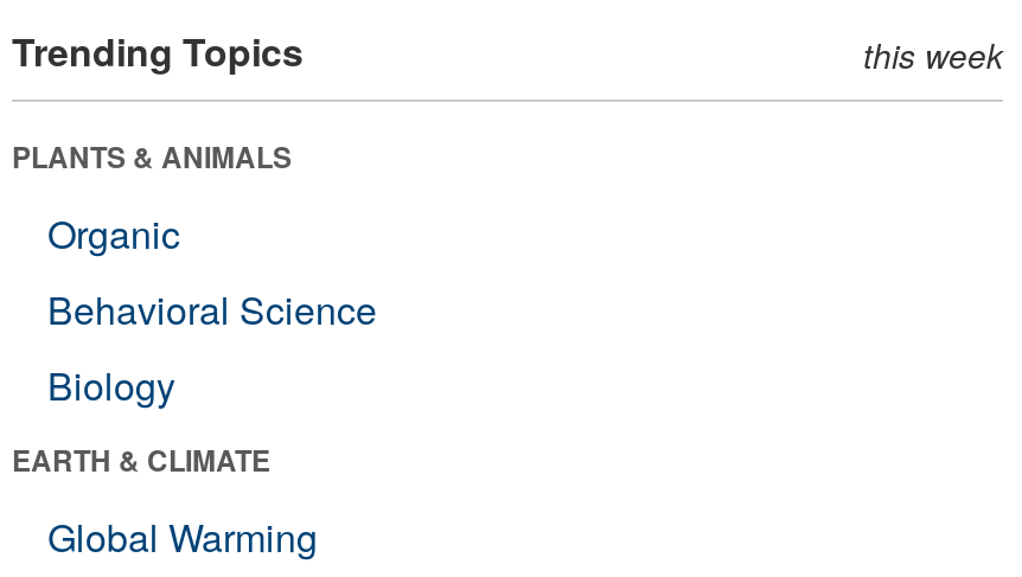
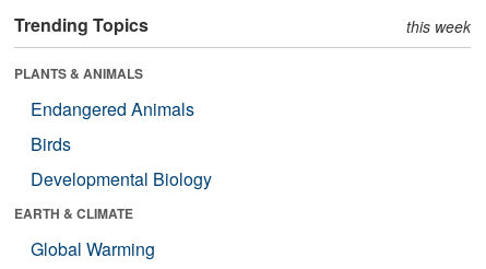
- Organic
- Behavioral Science
- Biology
+ Endangered Animals
+ Birds
+ Developmental Biology
